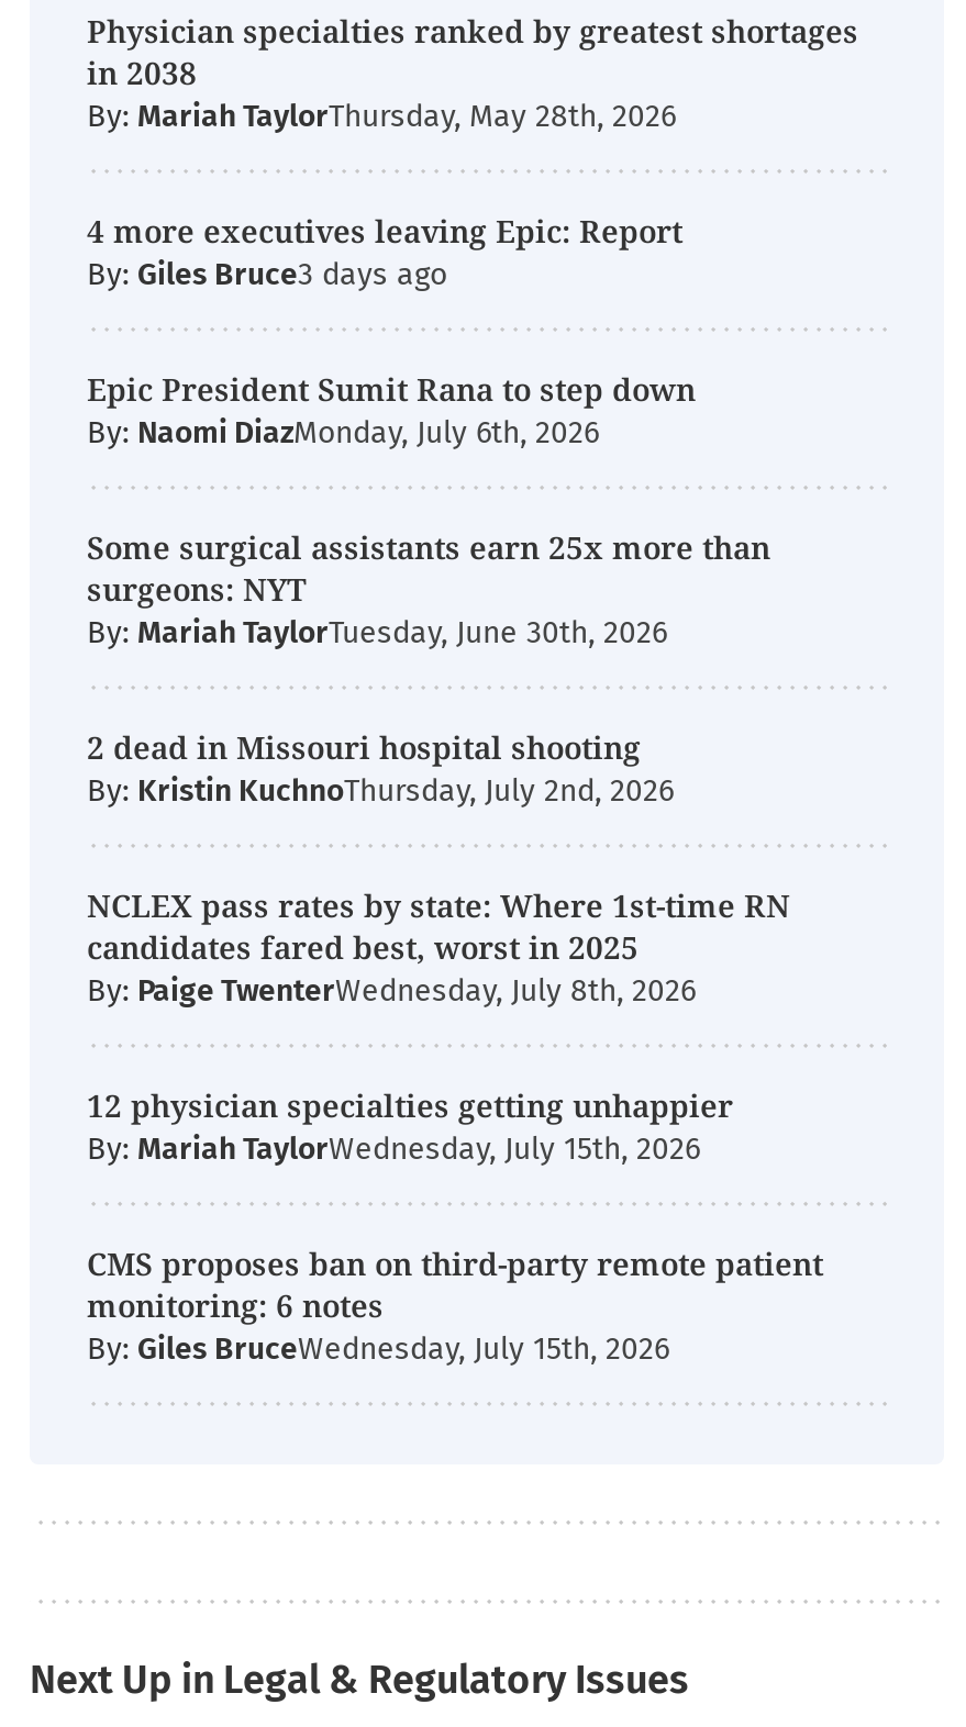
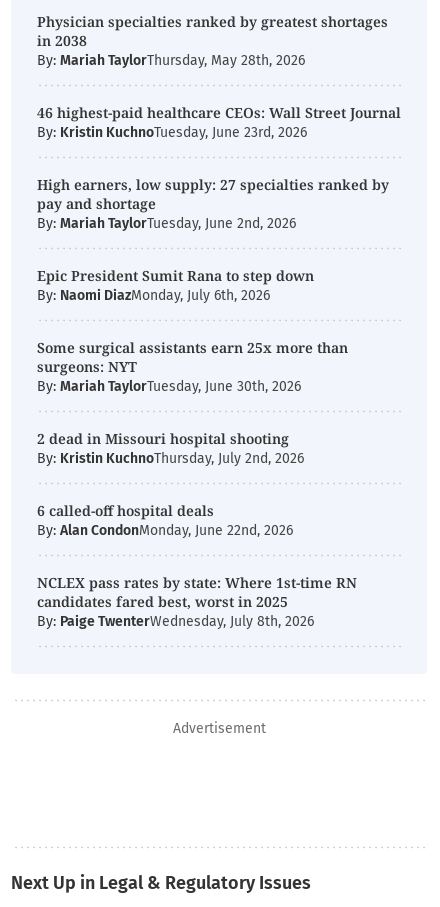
- 4 more executives leaving Epic: Report
- By: Giles Bruce
+ 46 highest-paid healthcare CEOs: Wall Street Journal
+ By: Kristin KuchnoTuesday, June 23rd, 2026
+ High earners, low supply: 27 specialties ranked by
+ pay and shortage
+ By: Mariah TaylorTuesday, June 2nd, 2026

+ 6 called-off hospital deals
+ By: Alan CondonMonday, June 22nd, 2026

moved down: NCLEX pass rates by state: Where 1st-time RN | candidates fared best, worst in 2025 | By: Paige TwenterWednesday, July 8th, 2026

- 12 physician specialties getting unhappier
- By: Mariah TaylorWednesday, July 15th, 2026
- CMS proposes ban on third-party remote patient
- monitoring: 6 notes
- By: Giles BruceWednesday, July 15th, 2026
+ Advertisement
